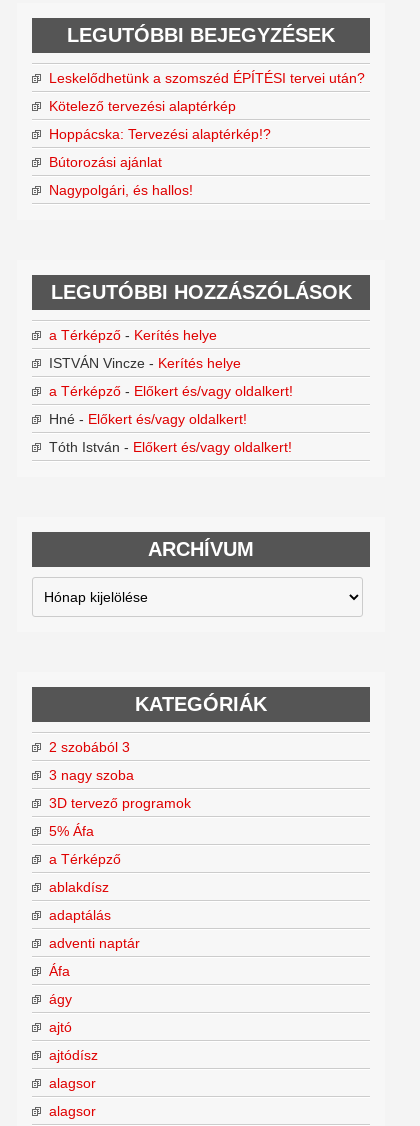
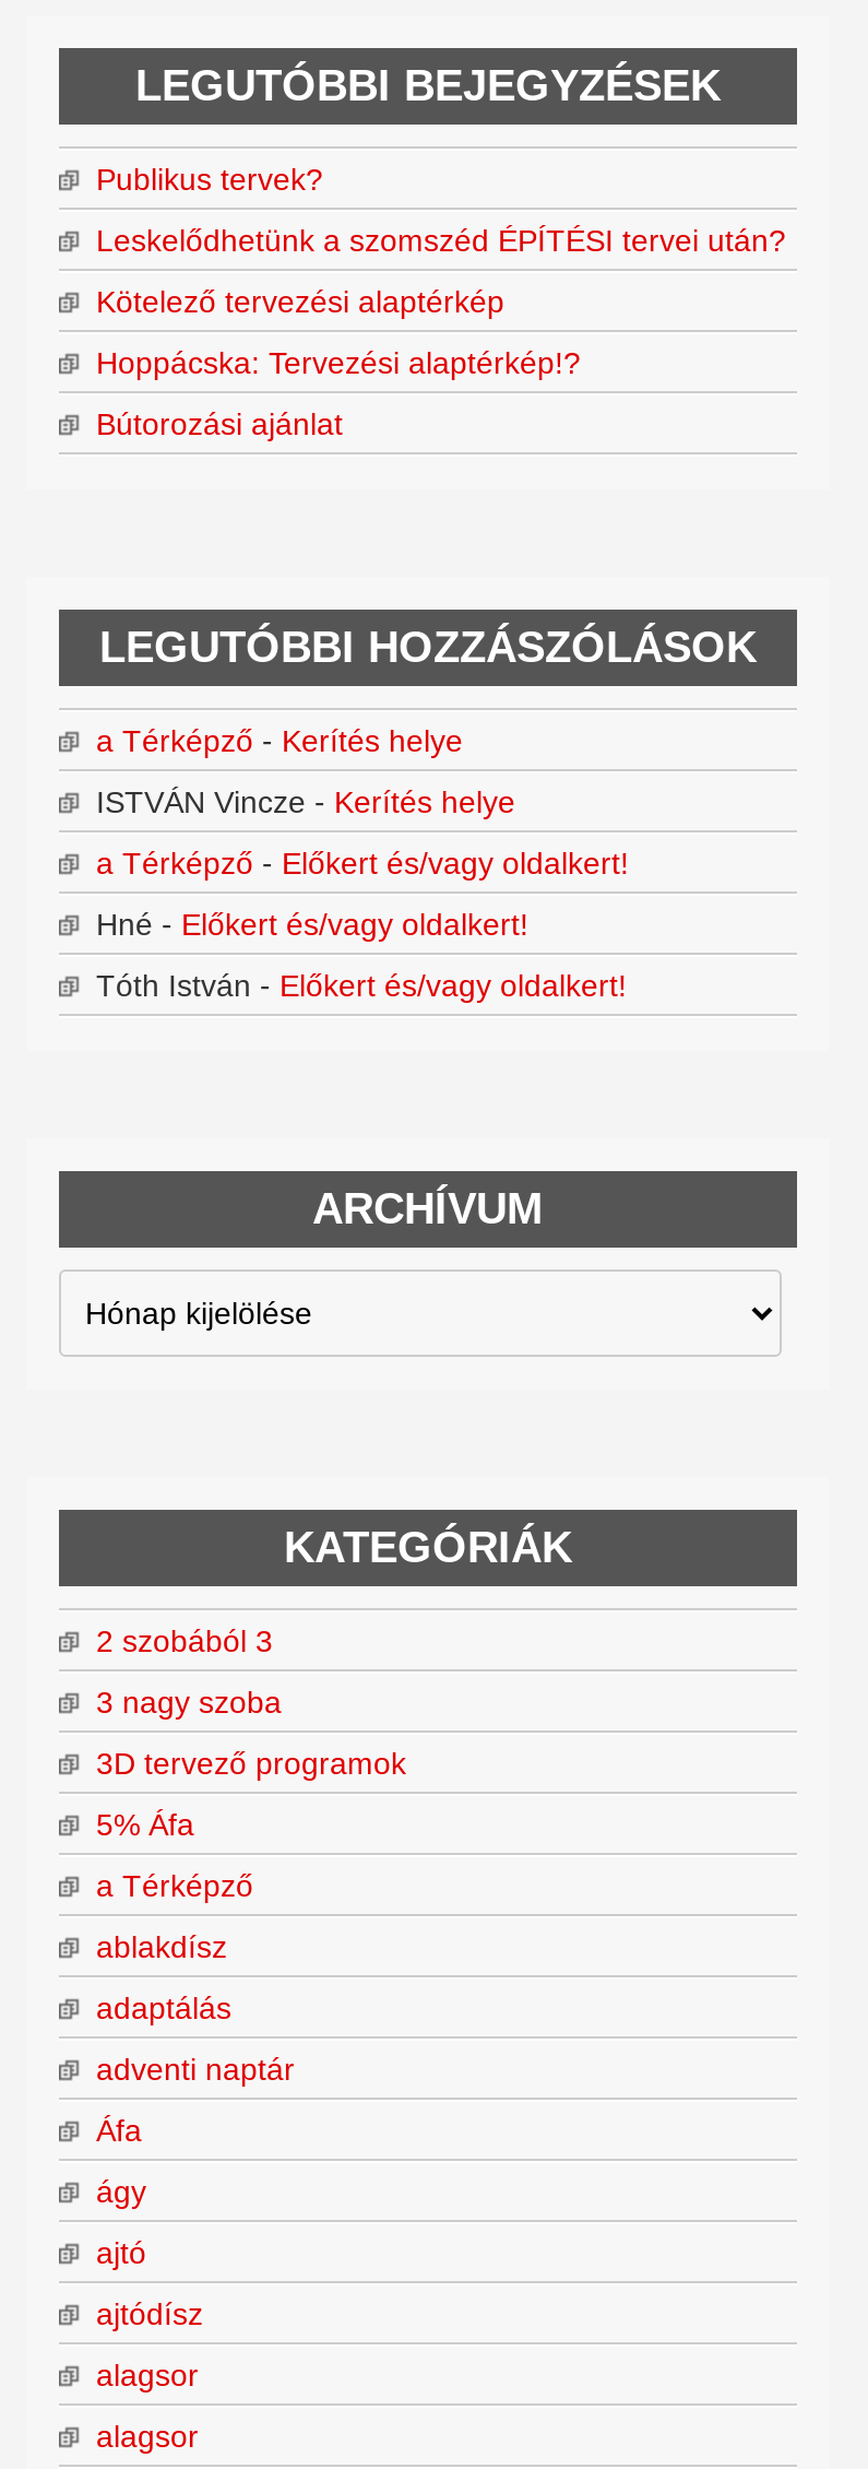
+ Publikus tervek?

moved down: Leskelődhetünk a szomszéd ÉPÍTÉSI tervei után? | Kötelező tervezési alaptérkép | Hoppácska: Tervezési alaptérkép!? | Bútorozási ajánlat

- Nagypolgári, és hallos!
